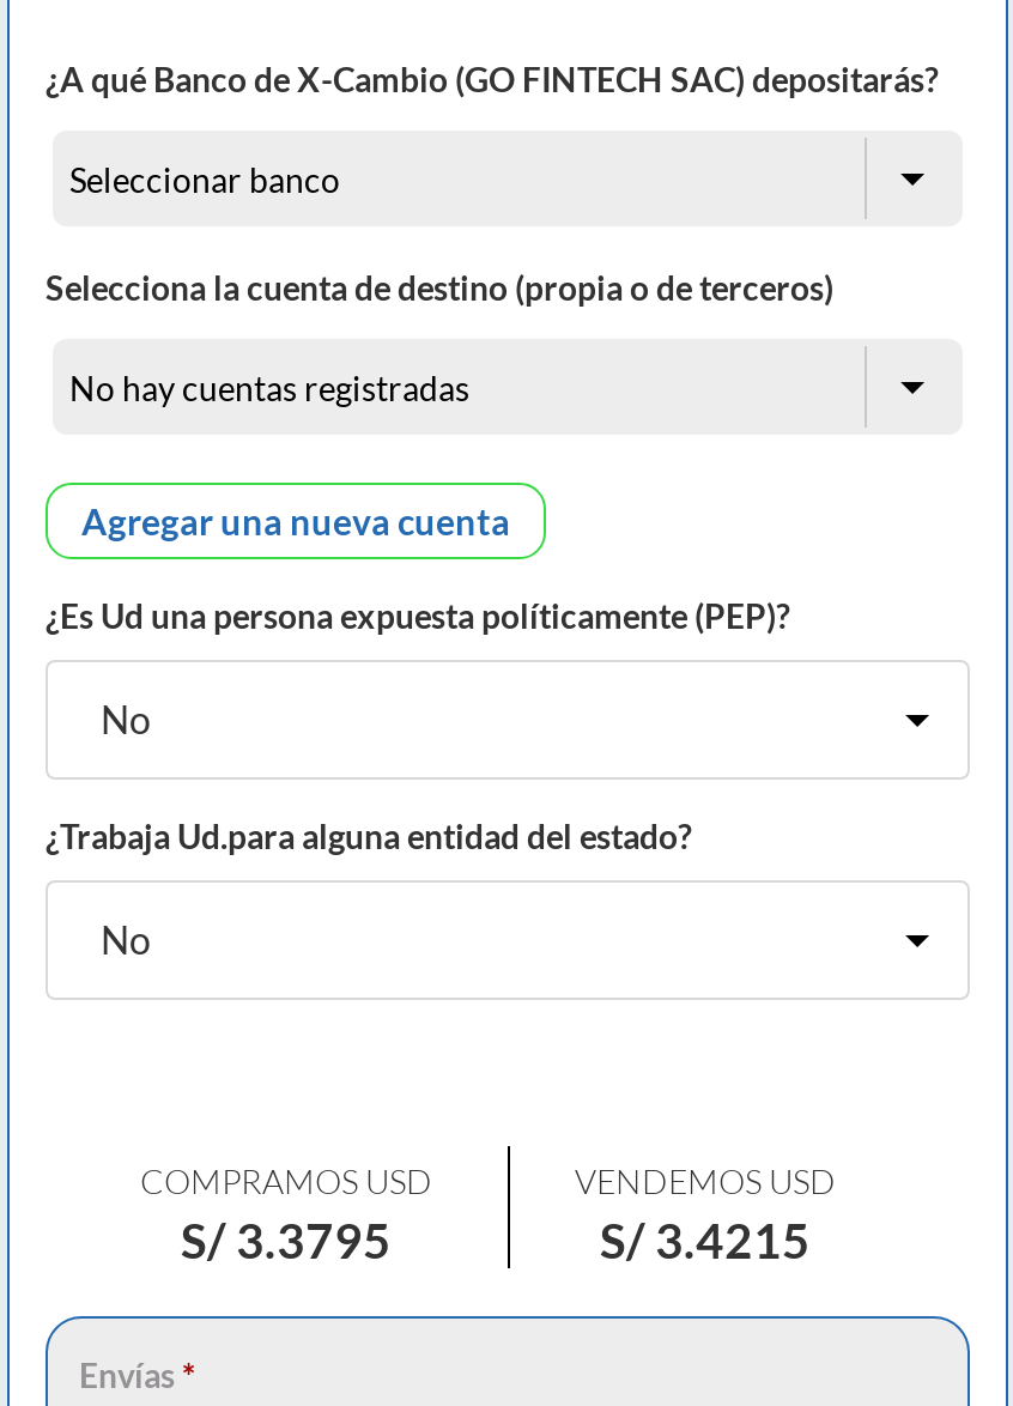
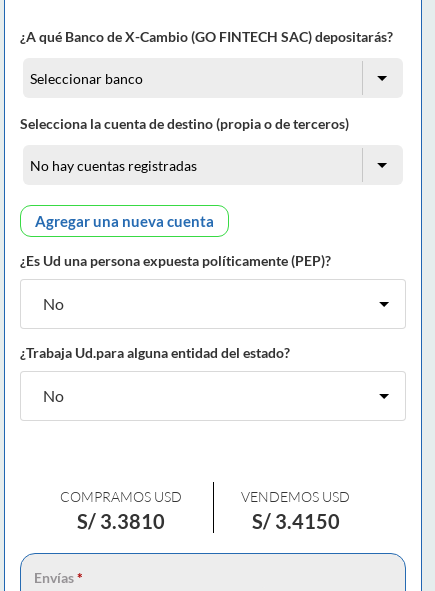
- S/ 3.3795
+ S/ 3.3810

- S/ 3.4215
+ S/ 3.4150
